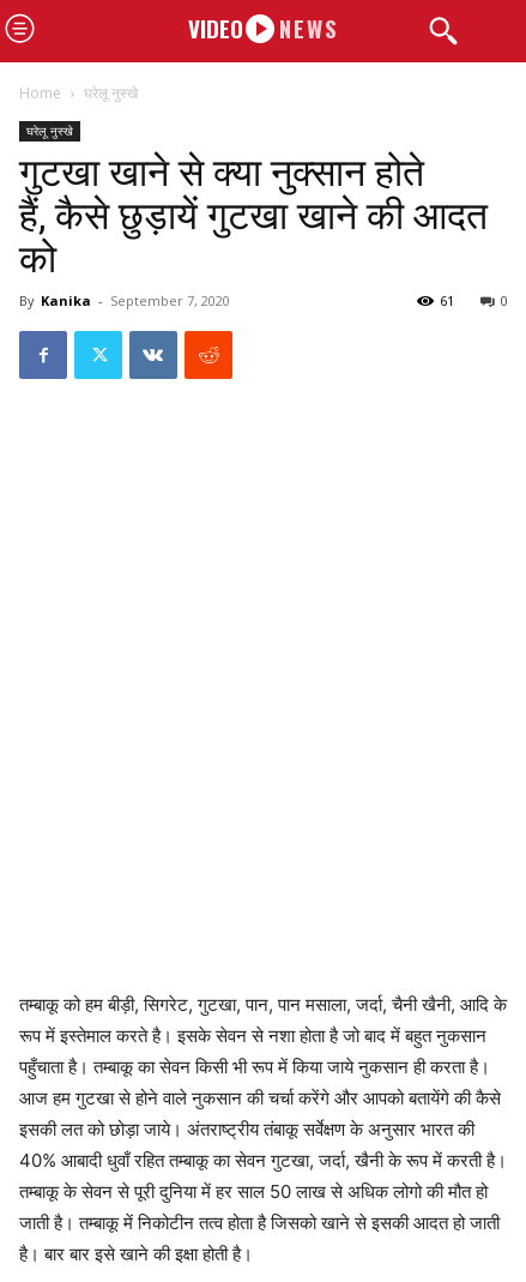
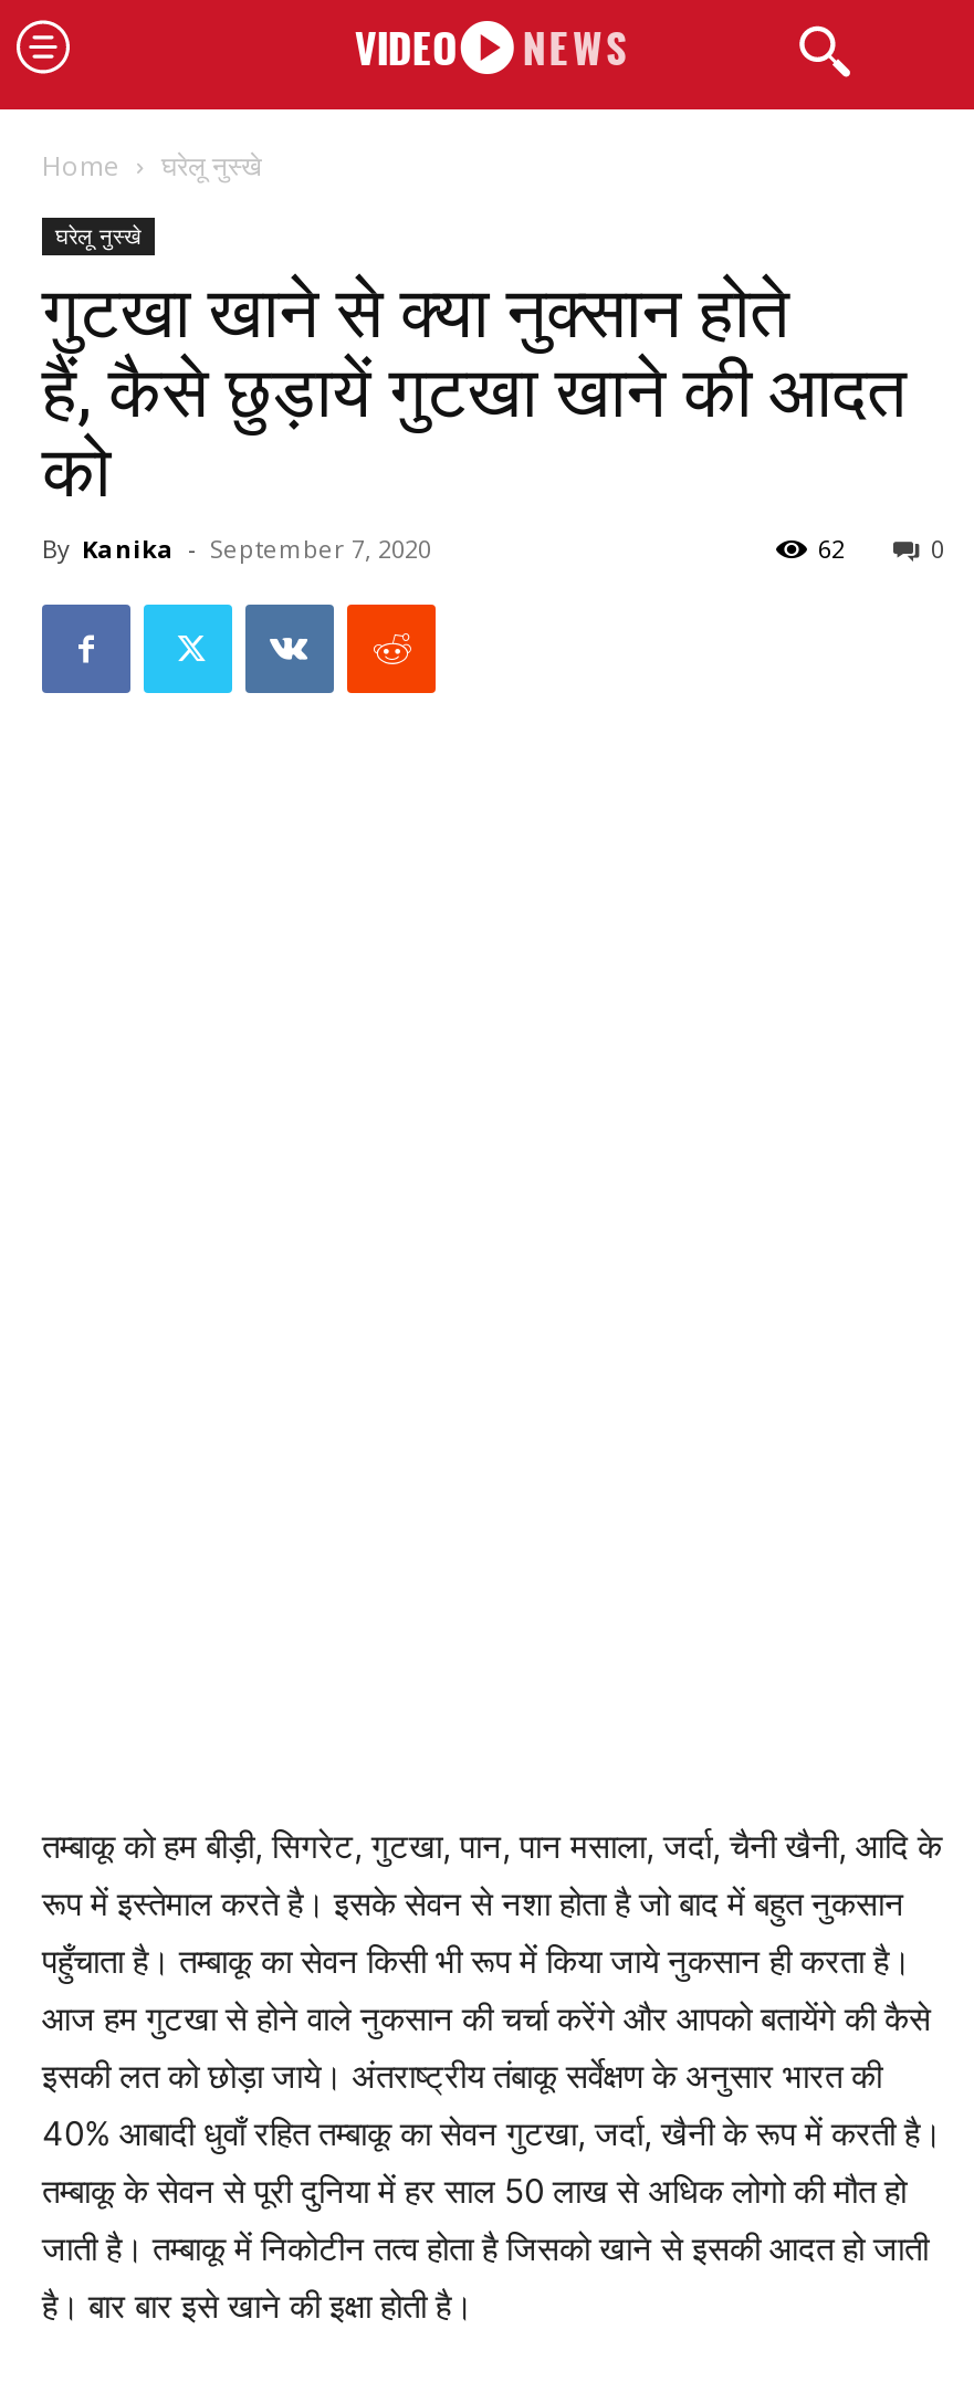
- 61
+ 62
